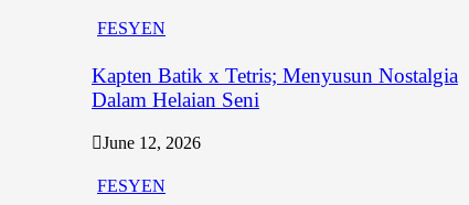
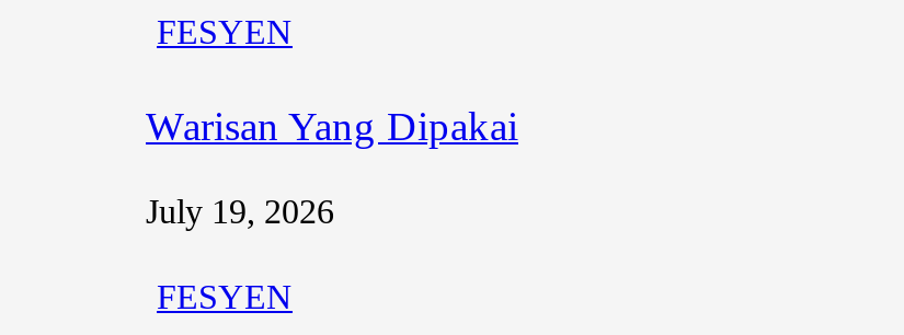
- Kapten Batik x Tetris; Menyusun Nostalgia
- Dalam Helaian Seni
+ Warisan Yang Dipakai

- June 12, 2026
+ July 19, 2026
